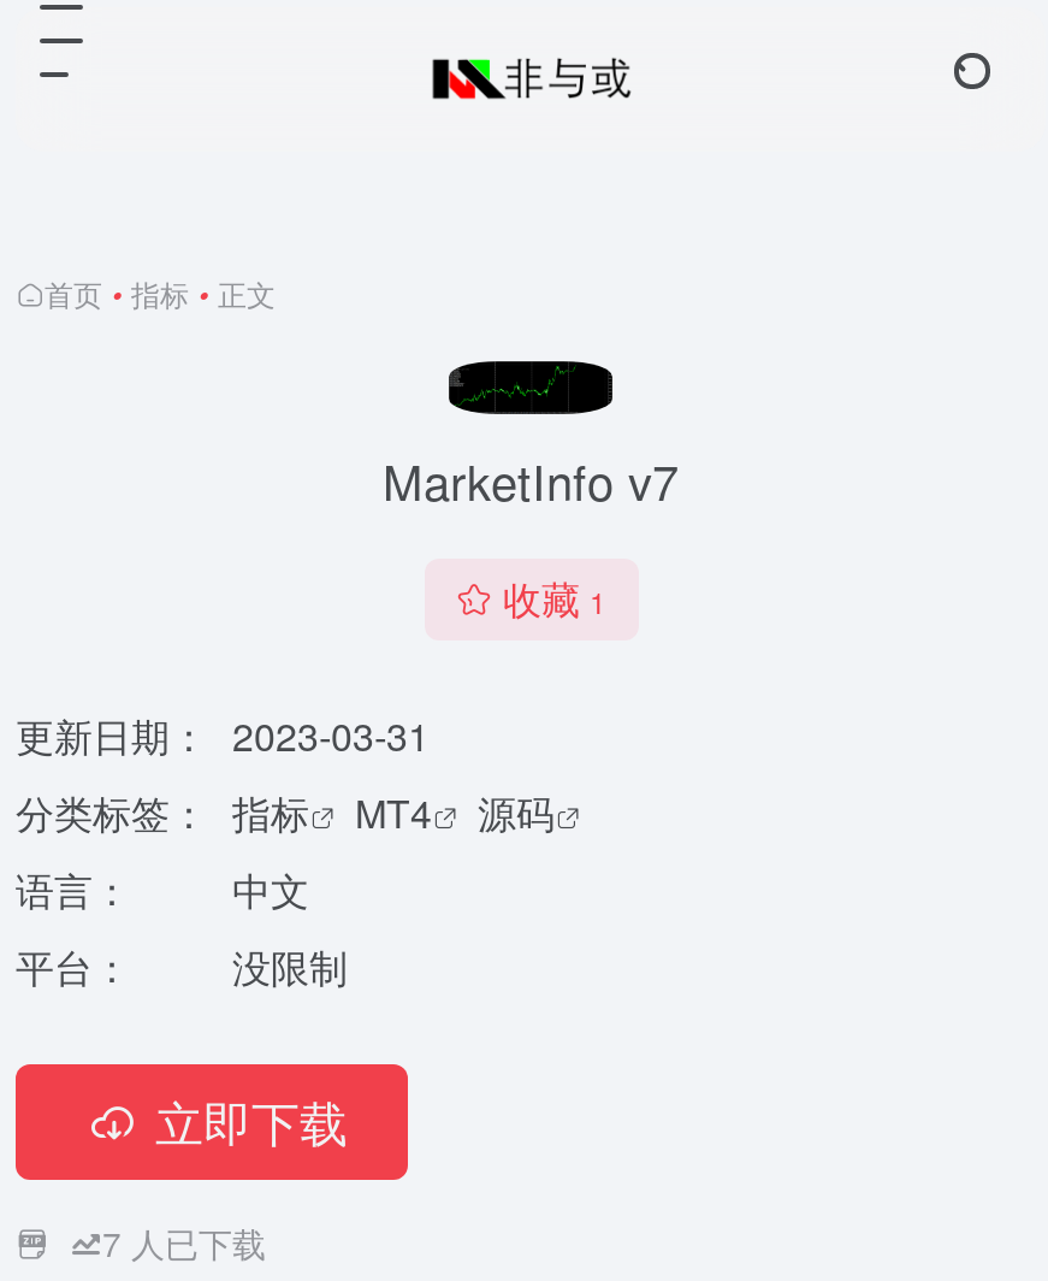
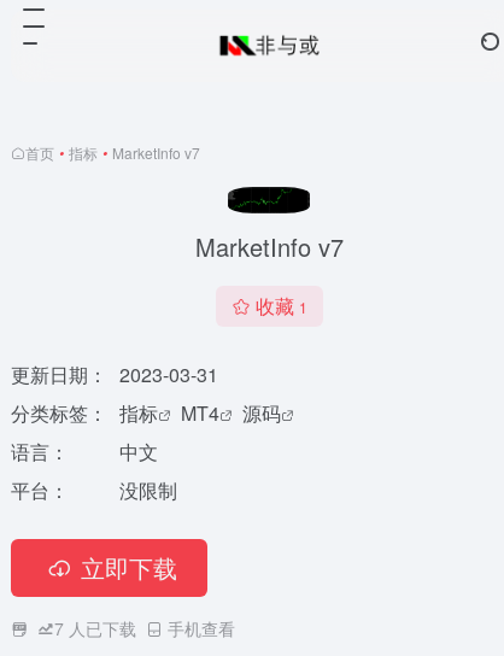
- 首页 • 指标 • 正文
+ 首页 • 指标 • MarketInfo v7

+ 手机查看
